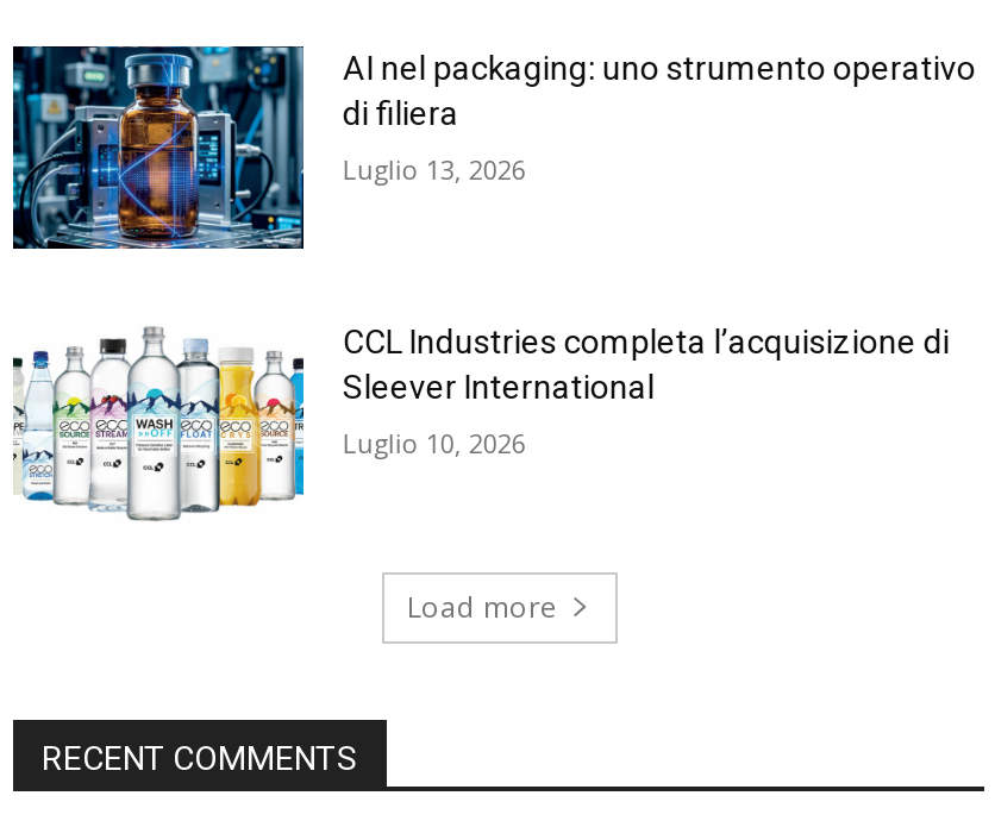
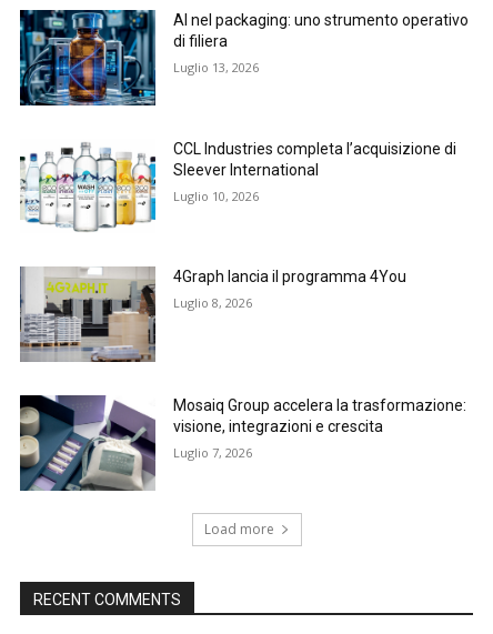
+ [image]
+ 4Graph lancia il programma 4You
+ Luglio 8, 2026

+ [image]
+ Mosaiq Group accelera la trasformazione:
+ visione, integrazioni e crescita
+ Luglio 7, 2026
